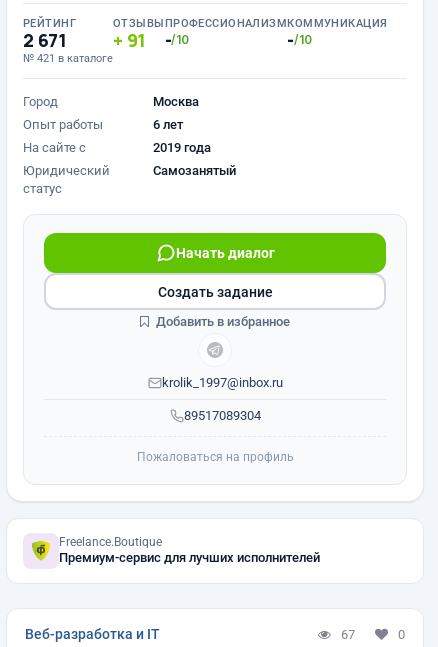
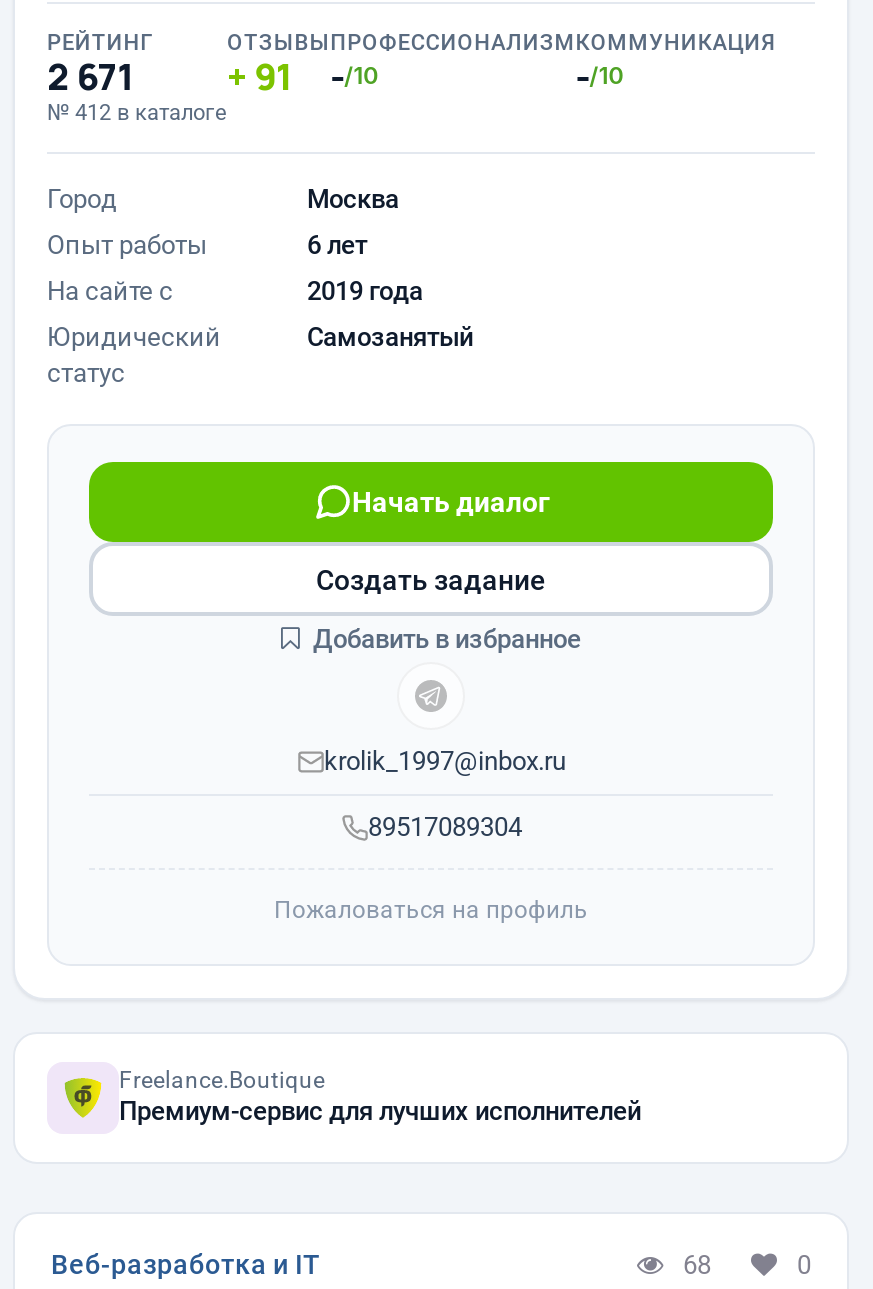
- № 421 в каталоге
+ № 412 в каталоге

- 67
+ 68
